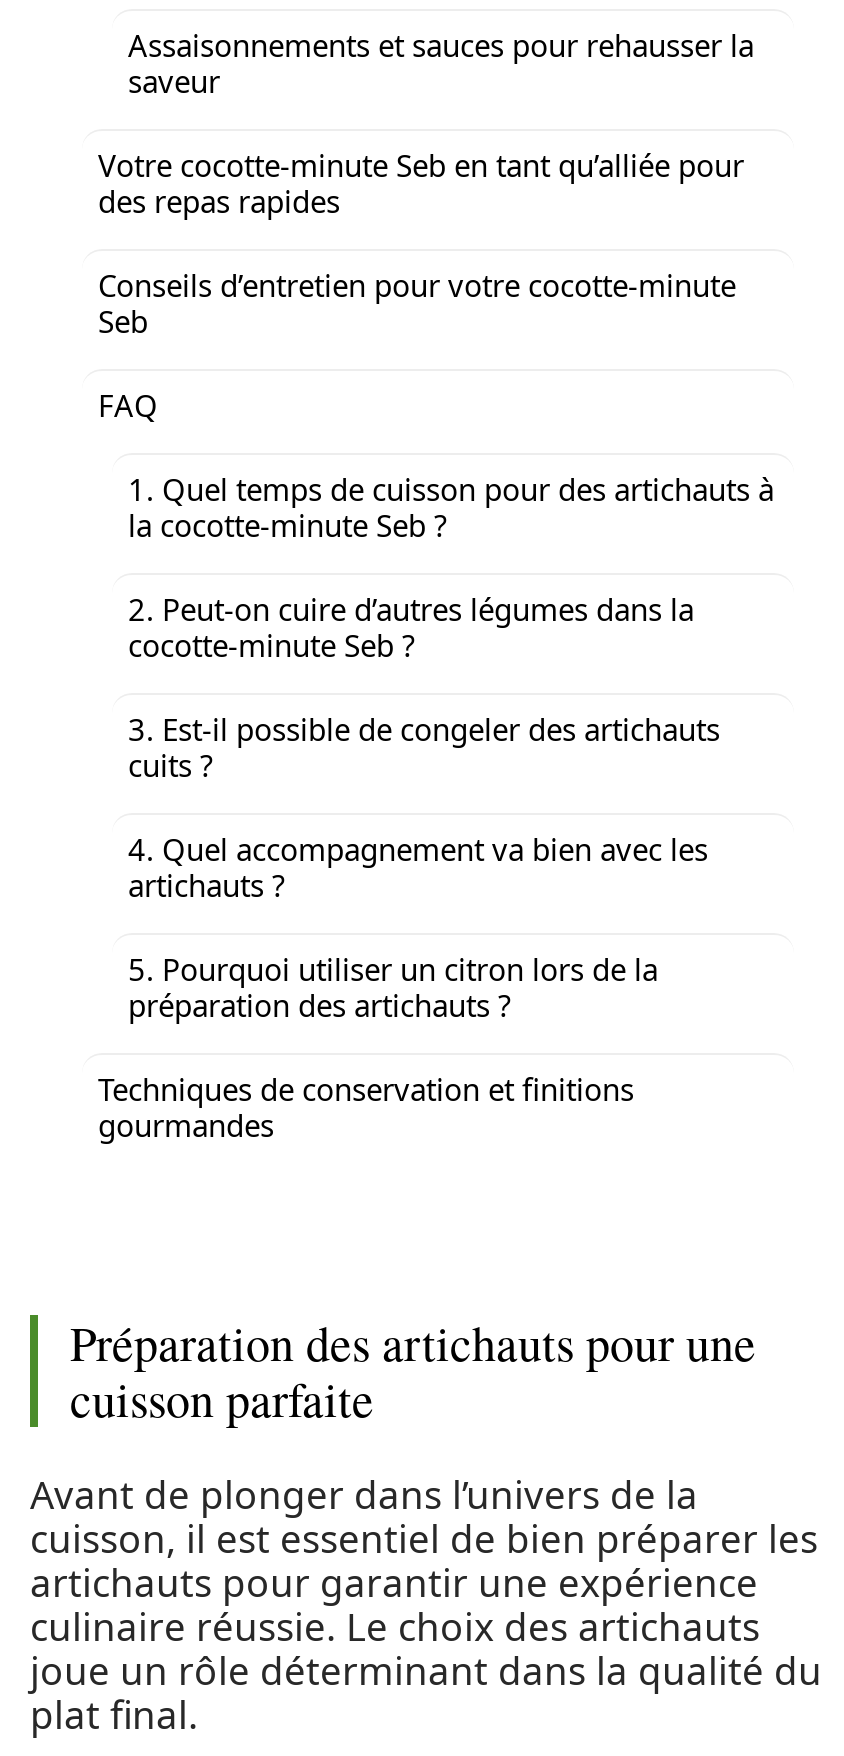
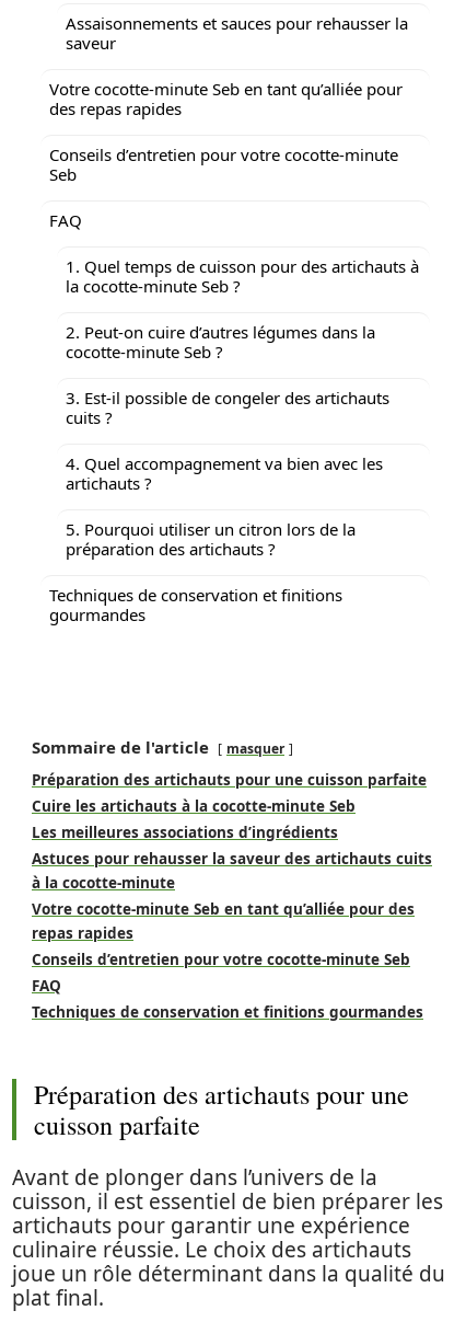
+ Sommaire de l'article
+ masquer
+ Préparation des artichauts pour une cuisson parfaite
+ Cuire les artichauts à la cocotte-minute Seb
+ Les meilleures associations d’ingrédients
+ Astuces pour rehausser la saveur des artichauts cuits
+ à la cocotte-minute
+ Votre cocotte-minute Seb en tant qu’alliée pour des
+ repas rapides
+ Conseils d’entretien pour votre cocotte-minute Seb
+ FAQ
+ Techniques de conservation et finitions gourmandes
